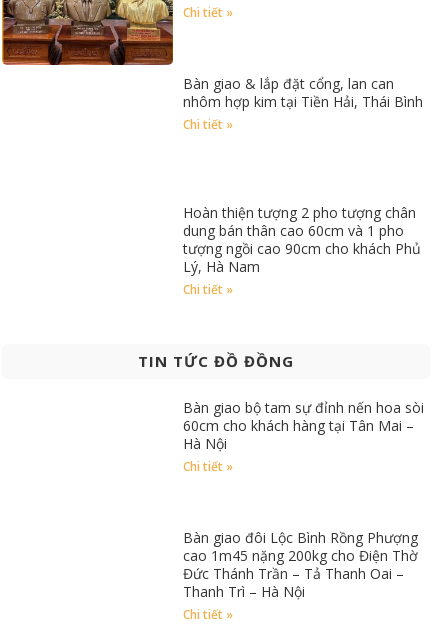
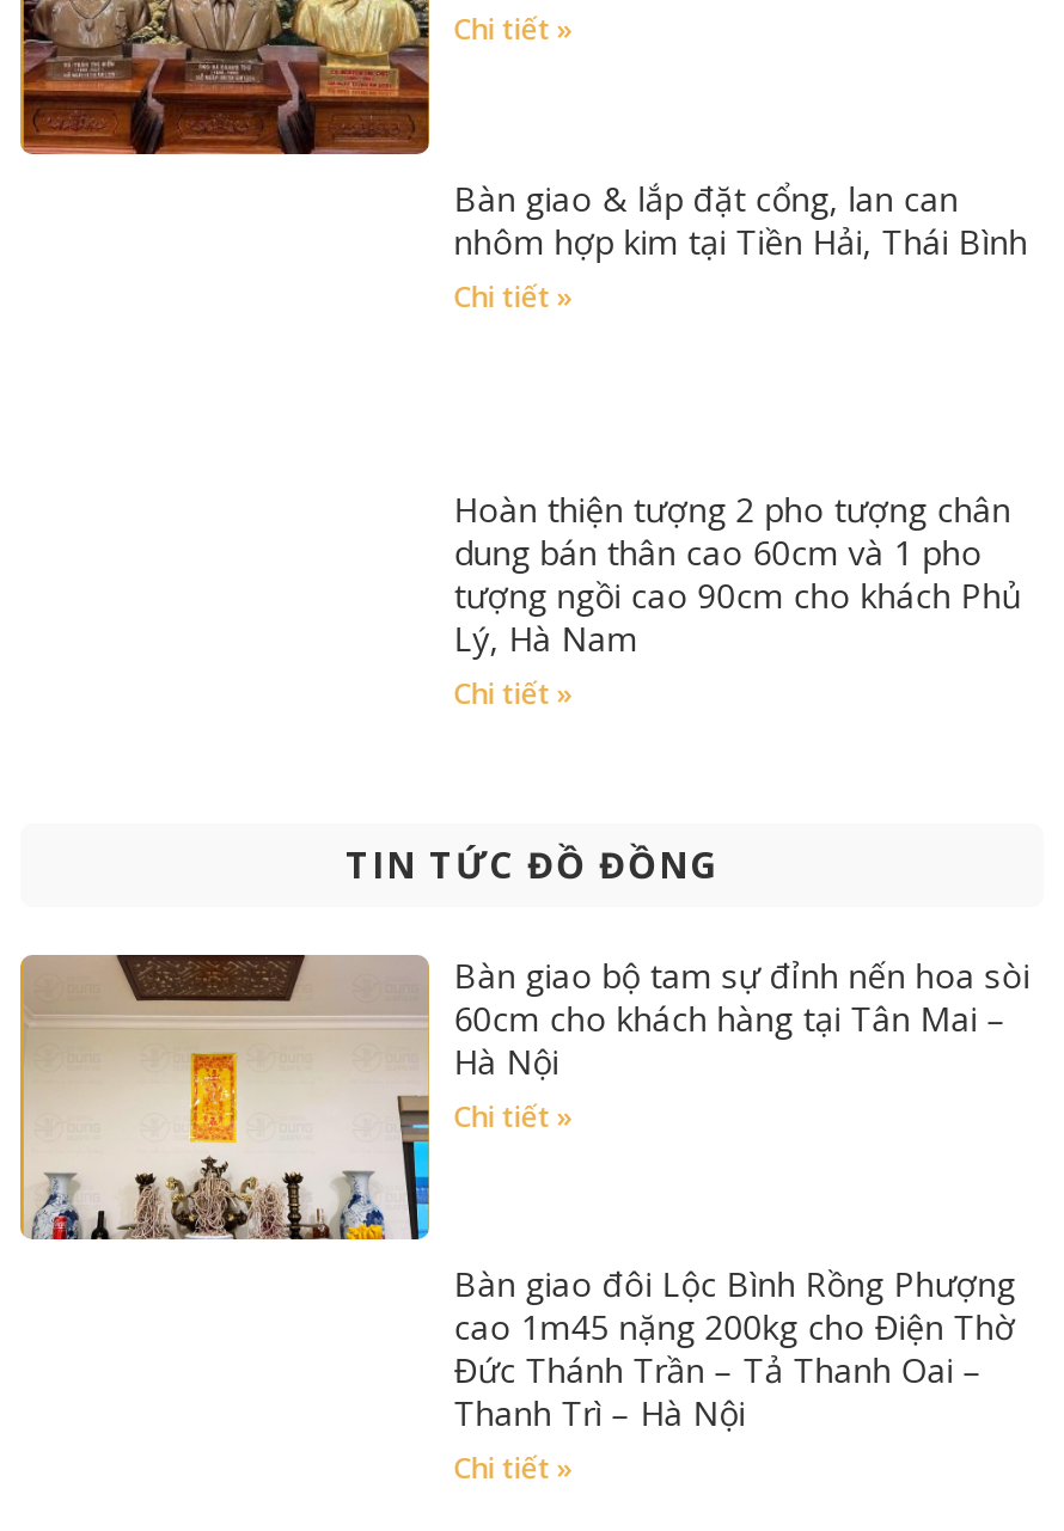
+ [image]
